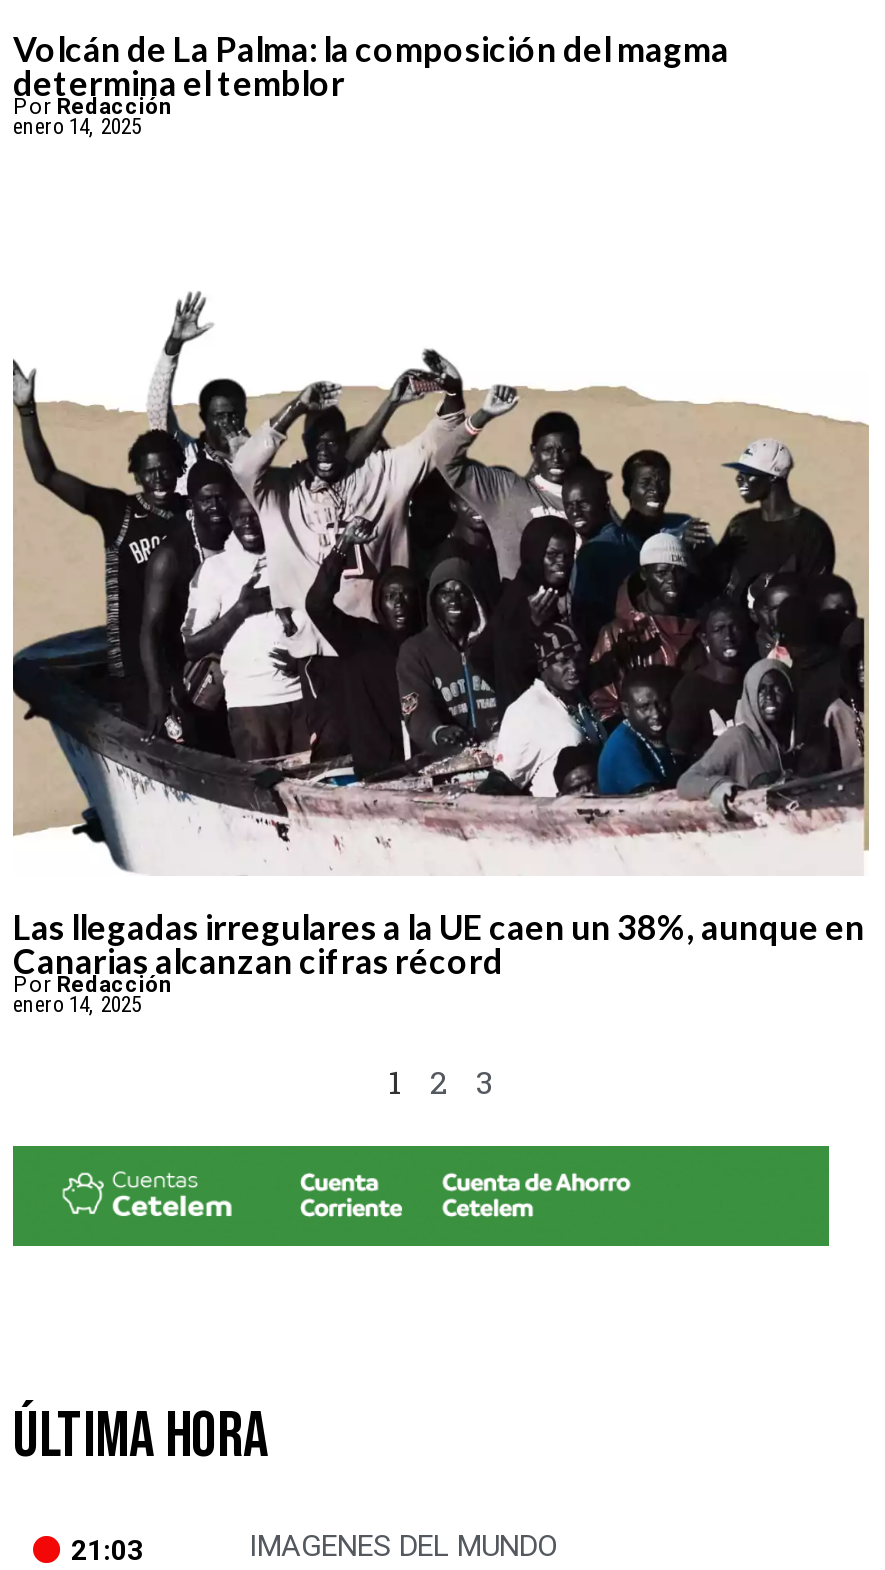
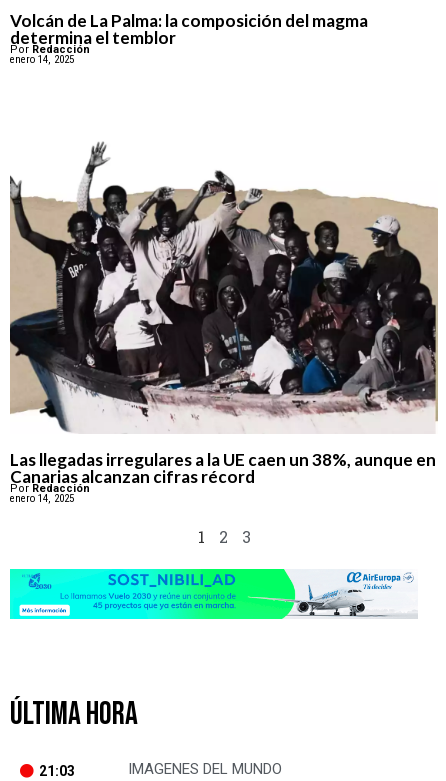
- [image]
+ [image]
